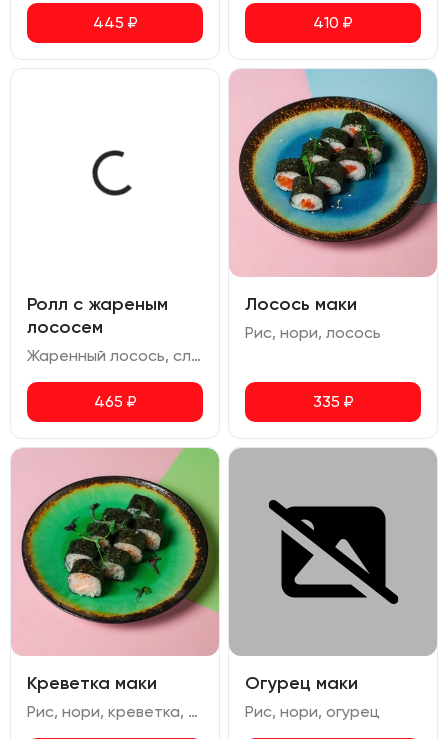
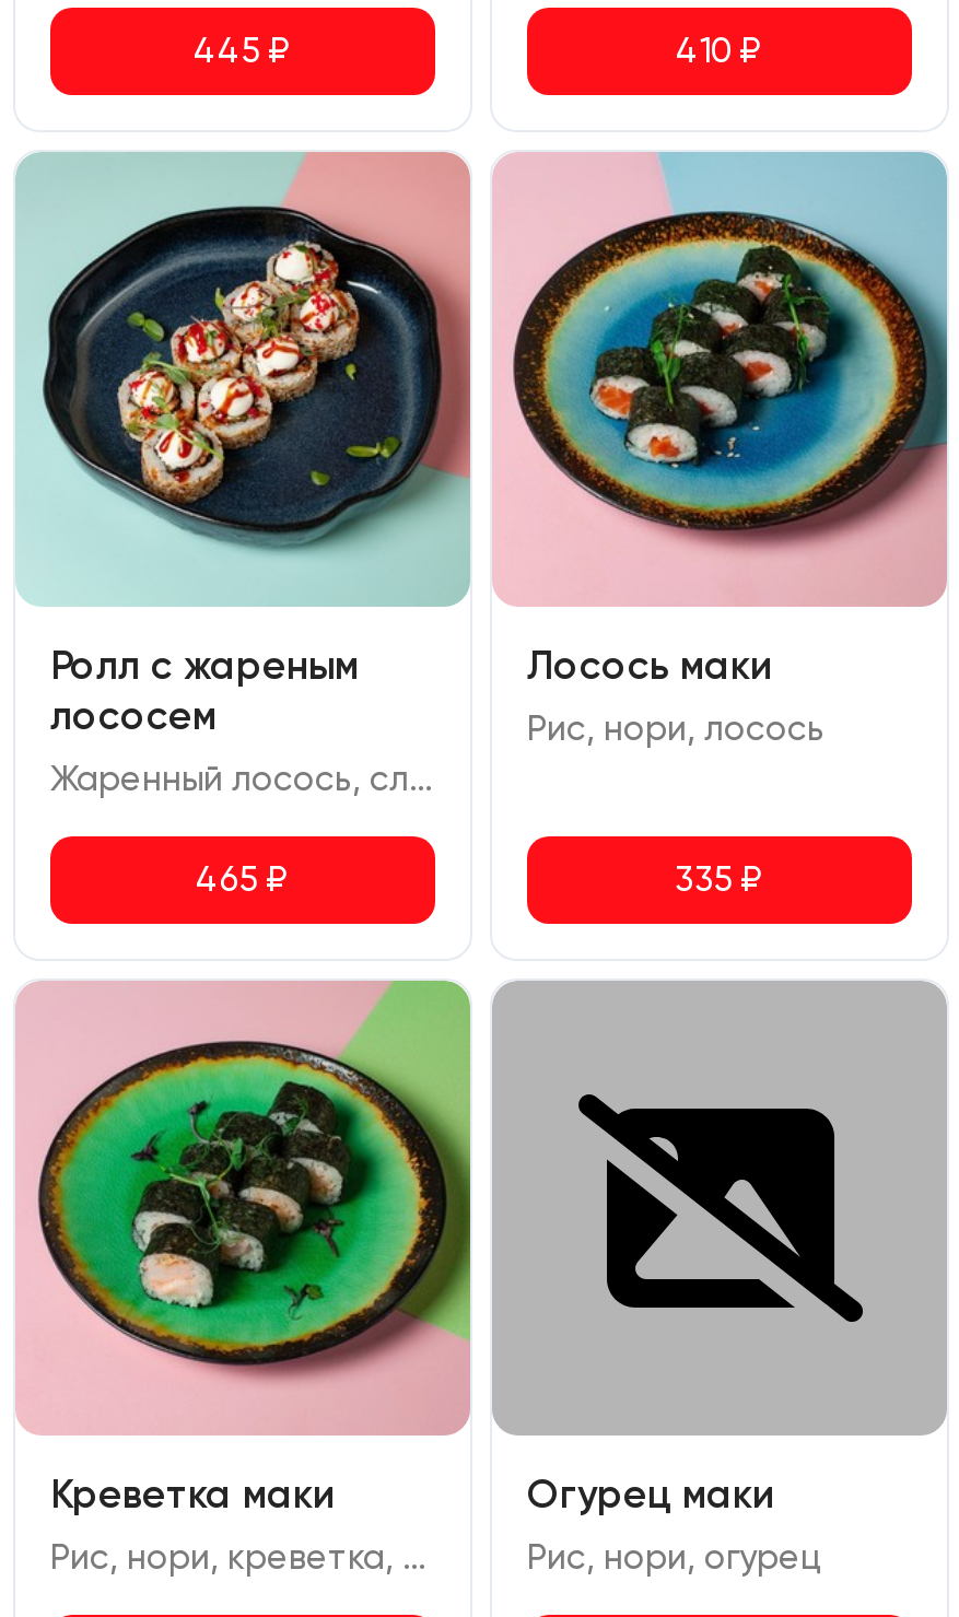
+ [image]
